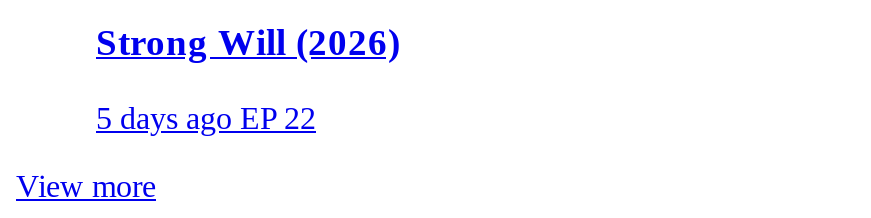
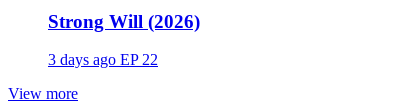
- 5 days ago EP 22
+ 3 days ago EP 22
